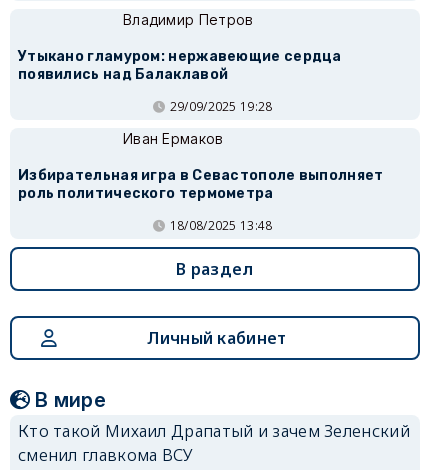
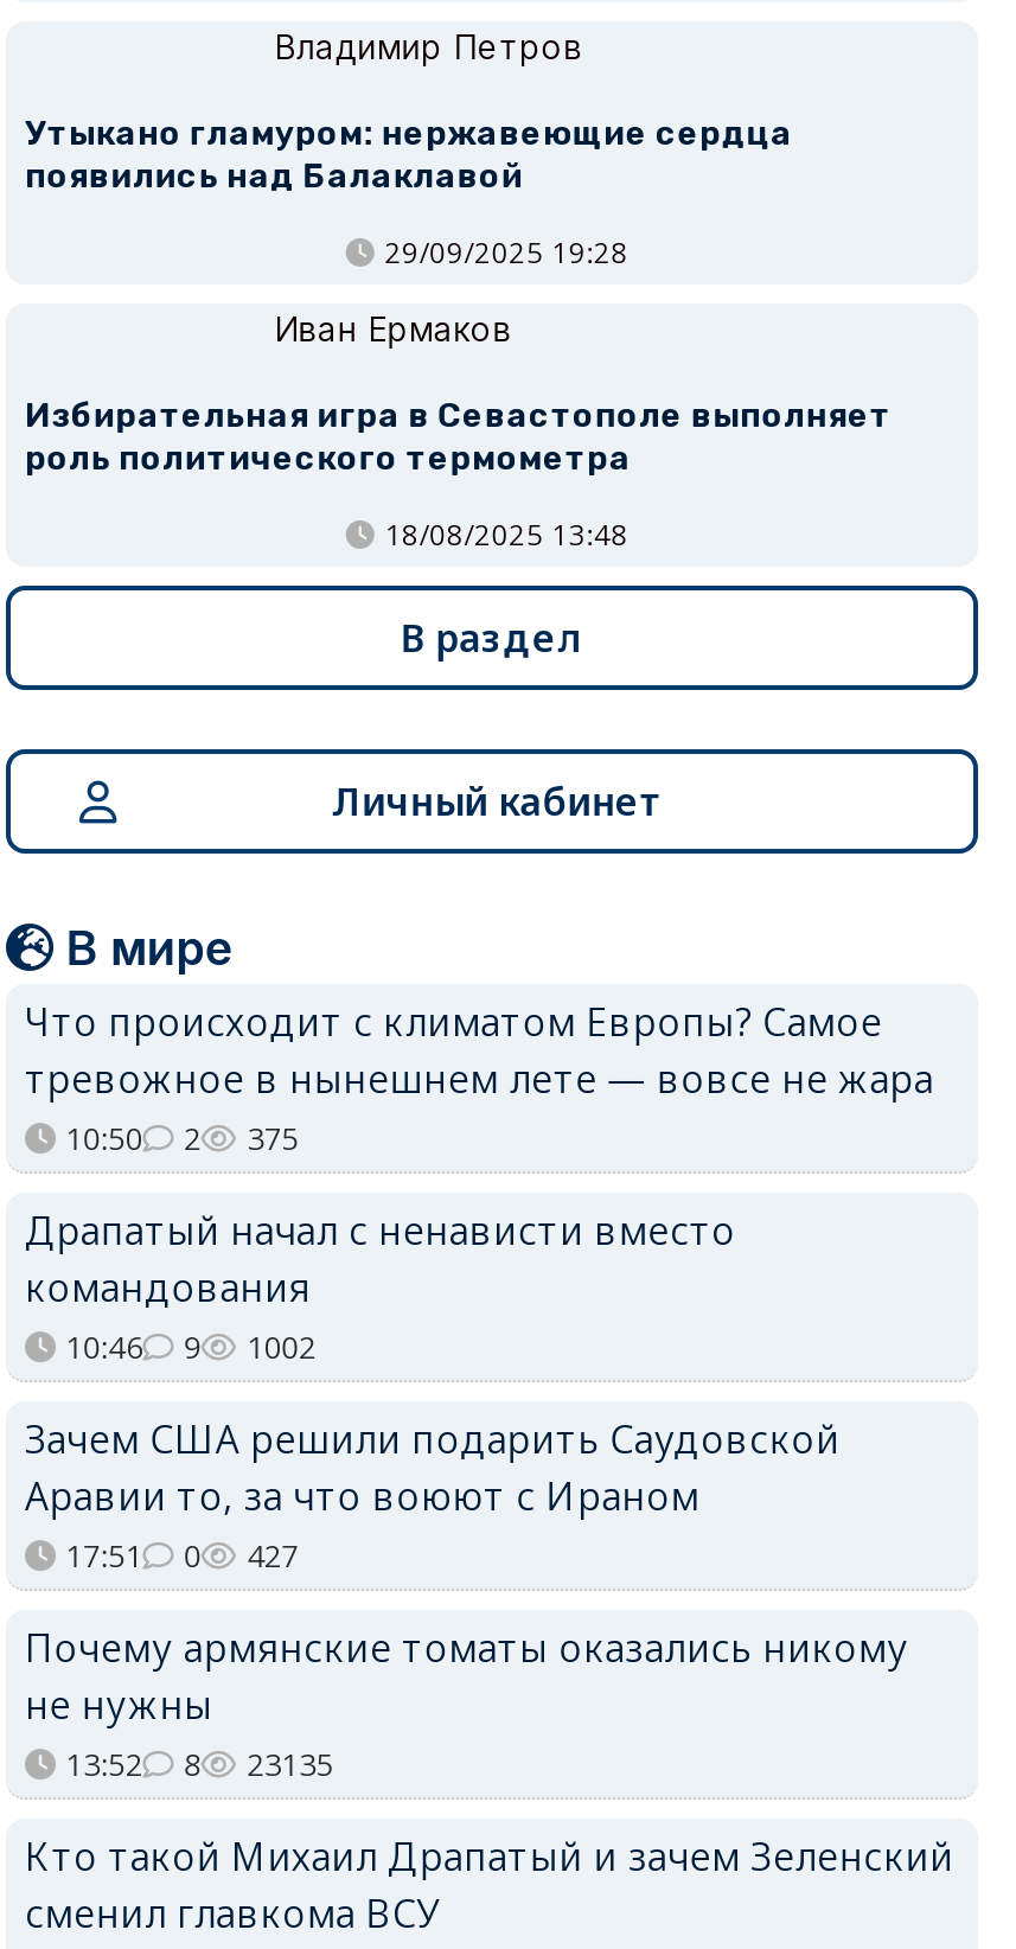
+ Что происходит с климатом Европы? Самое
+ тревожное в нынешнем лете — вовсе не жара
+ 10:50
+ 2
+ 375
+ Драпатый начал с ненависти вместо
+ командования
+ 10:46
+ 9
+ 1002
+ Зачем США решили подарить Саудовской
+ Аравии то, за что воюют с Ираном
+ 17:51
+ 0
+ 427
+ Почему армянские томаты оказались никому
+ не нужны
+ 13:52
+ 8
+ 23135
